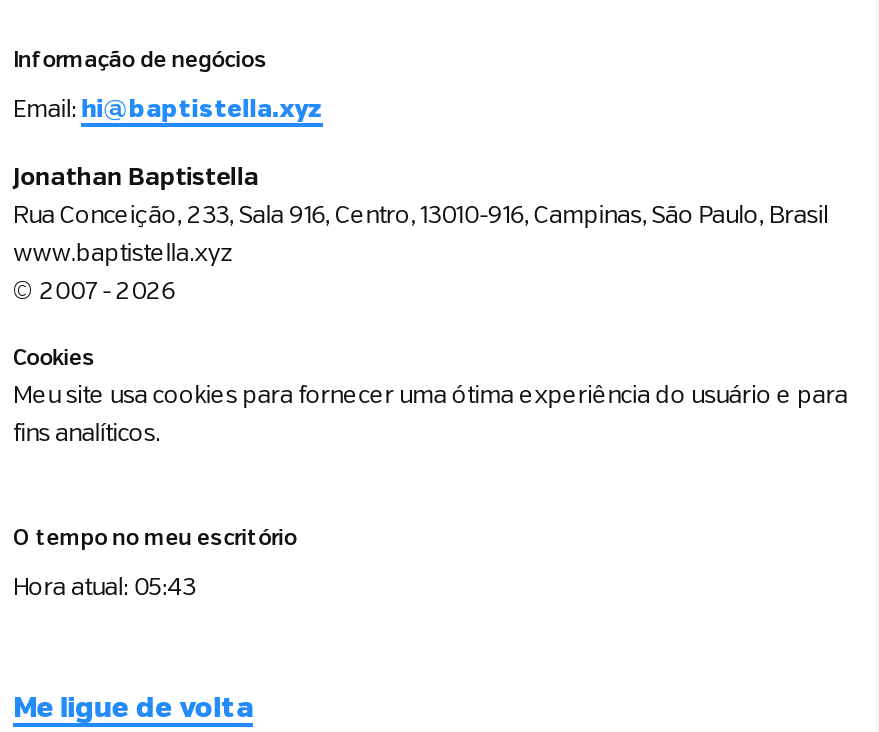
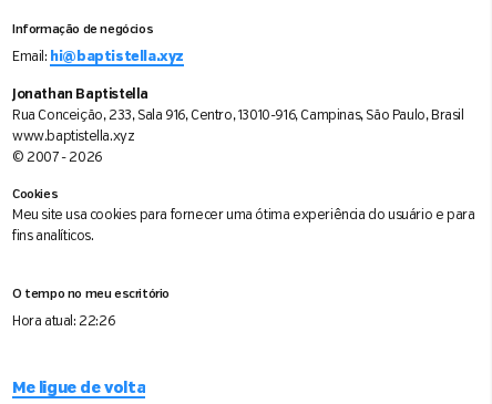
- Hora atual: 05:43
+ Hora atual: 22:26
